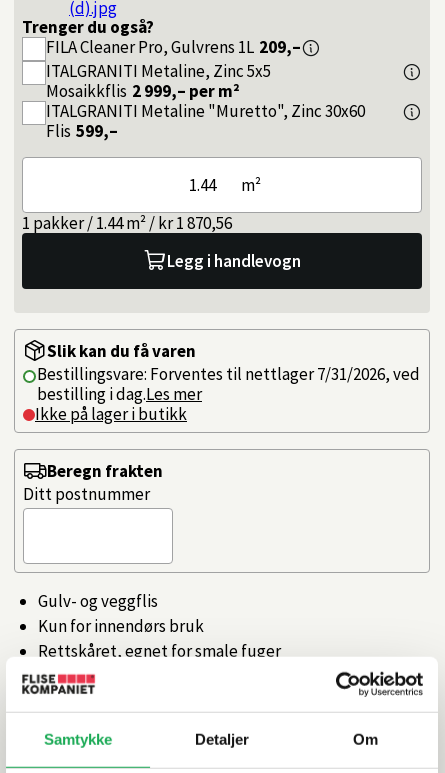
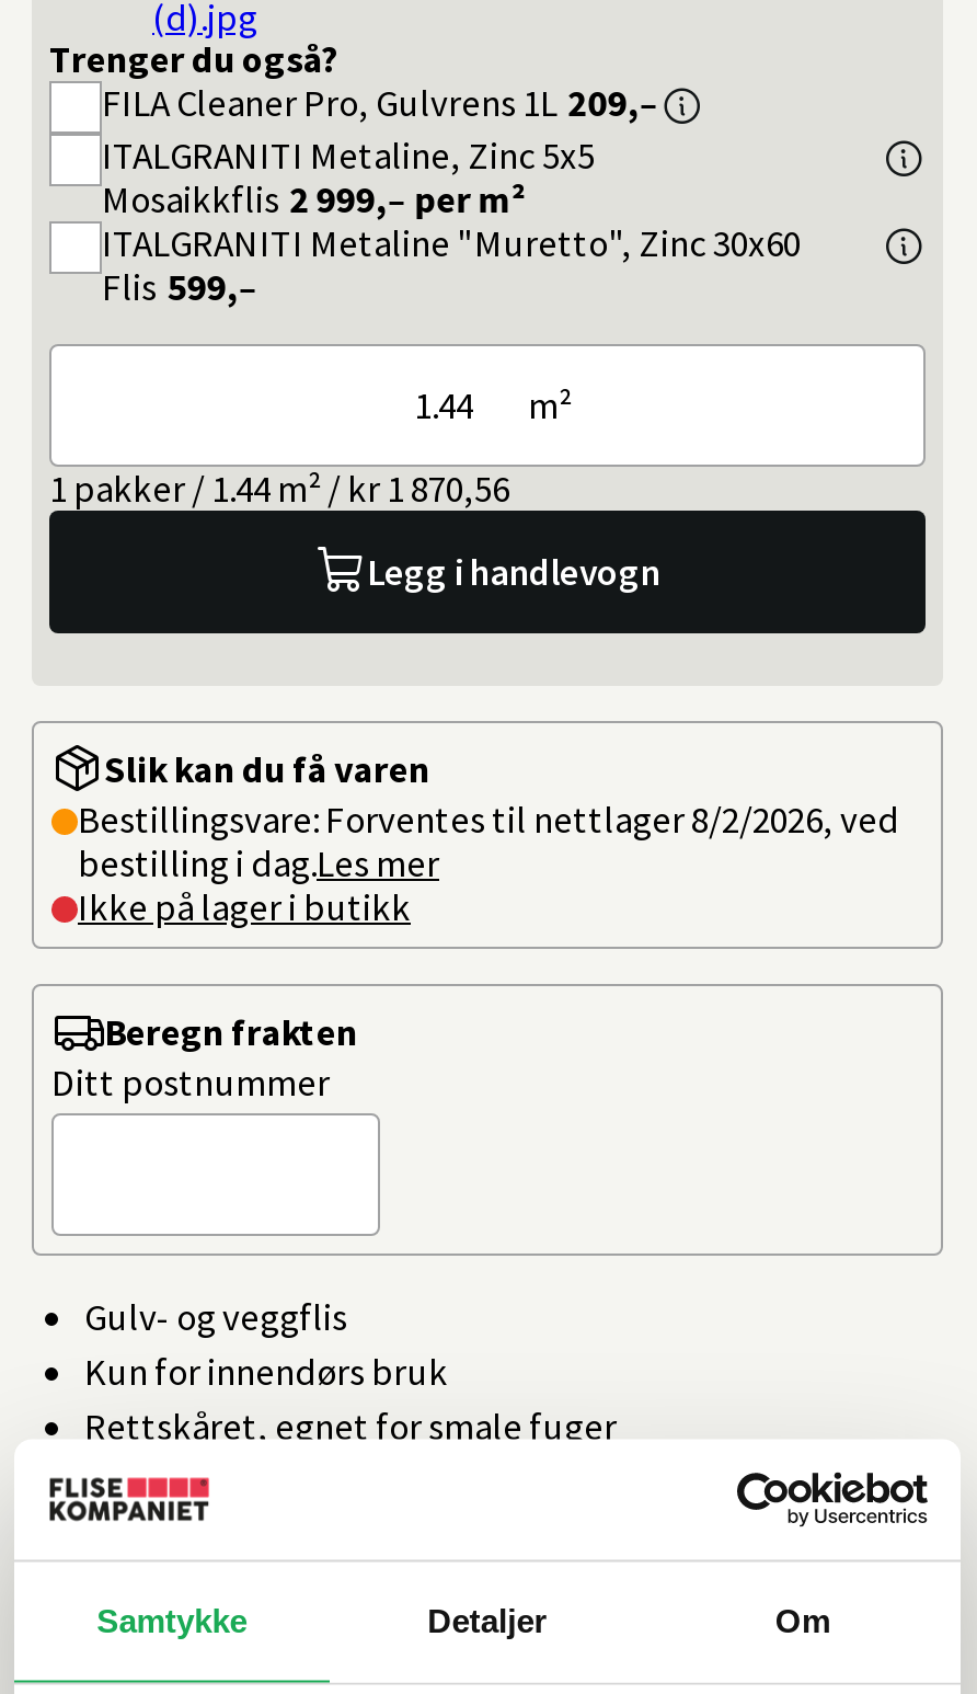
- Bestillingsvare: Forventes til nettlager 7/31/2026, ved
+ Bestillingsvare: Forventes til nettlager 8/2/2026, ved
